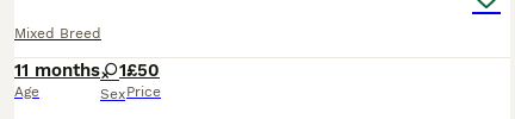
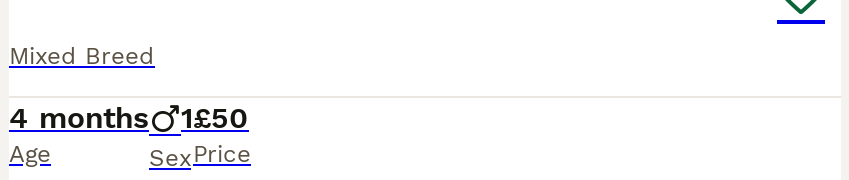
- 11 months 1 £50
+ 4 months 1 £50
